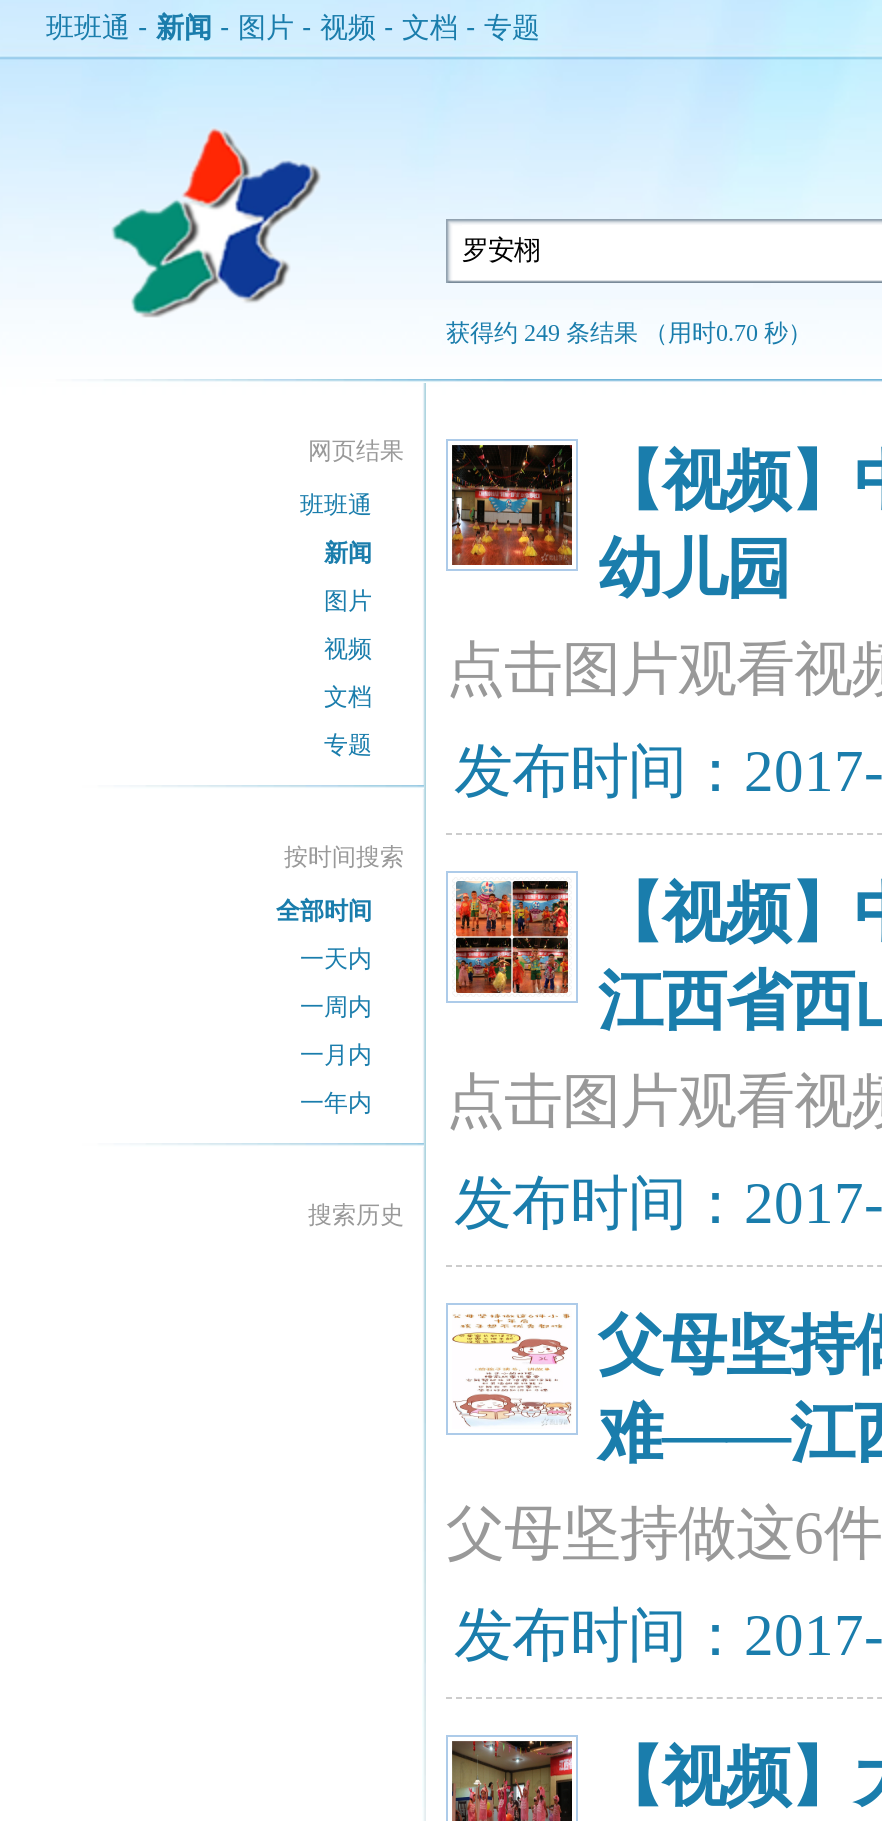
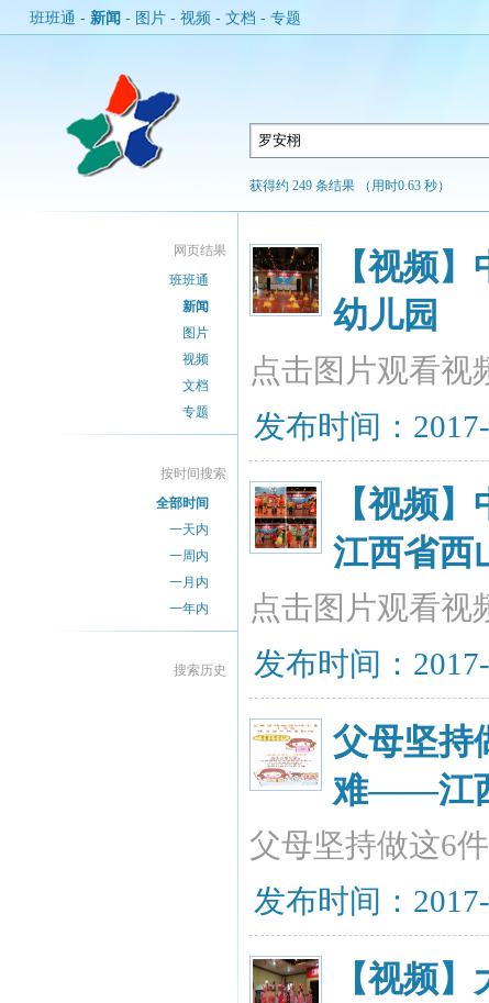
- 获得约 249 条结果 （用时0.70 秒）
+ 获得约 249 条结果 （用时0.63 秒）
